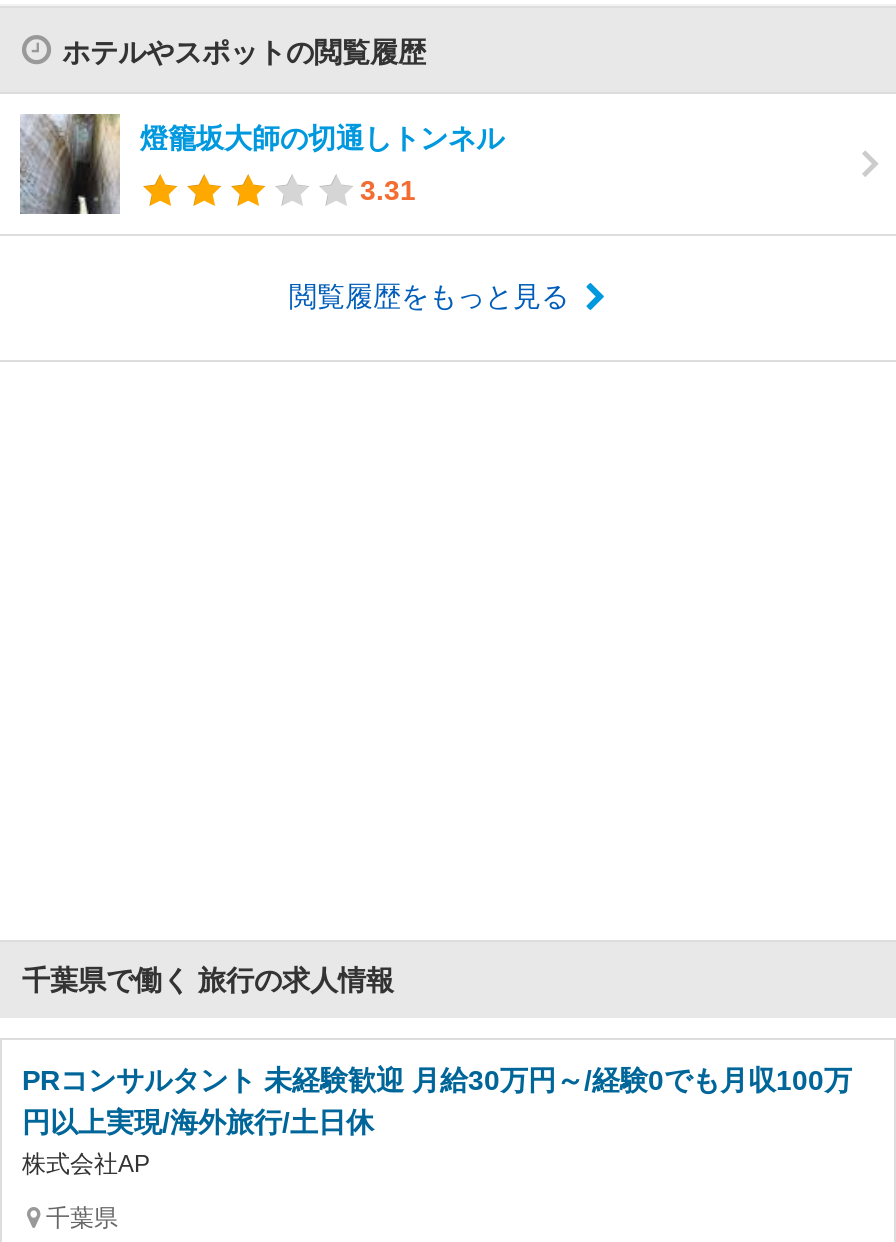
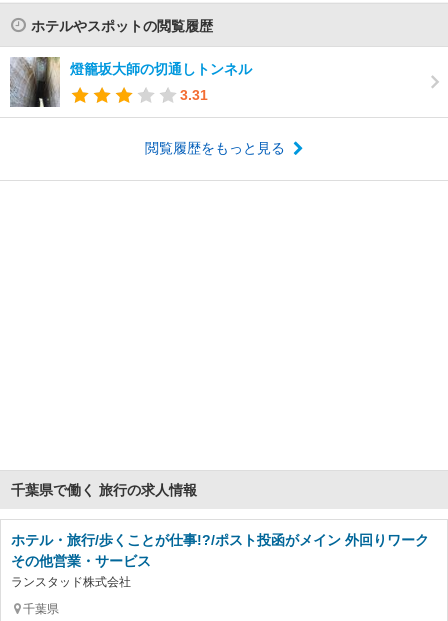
- PRコンサルタント 未経験歓迎 月給30万円～/経験0でも月収100万
- 円以上実現/海外旅行/土日休
- 株式会社AP
+ ホテル・旅行/歩くことが仕事!?/ポスト投函がメイン 外回りワーク
+ その他営業・サービス
+ ランスタッド株式会社
